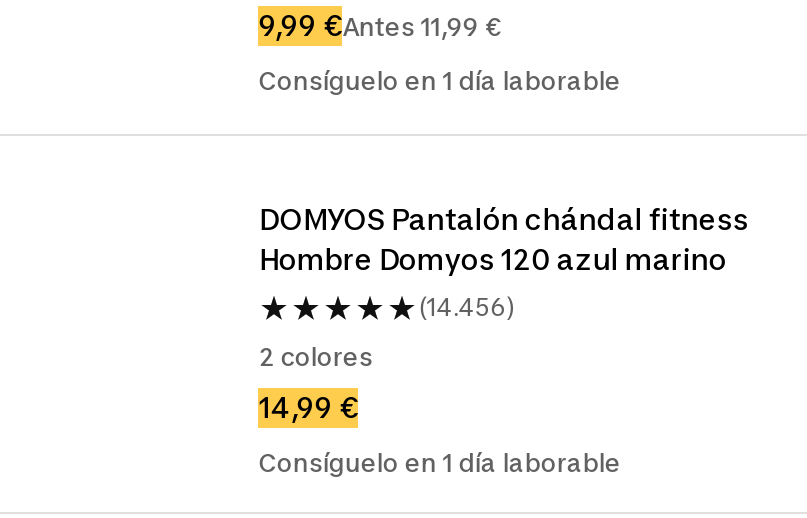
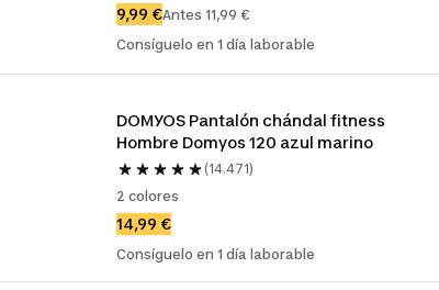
- (14.456)
+ (14.471)
